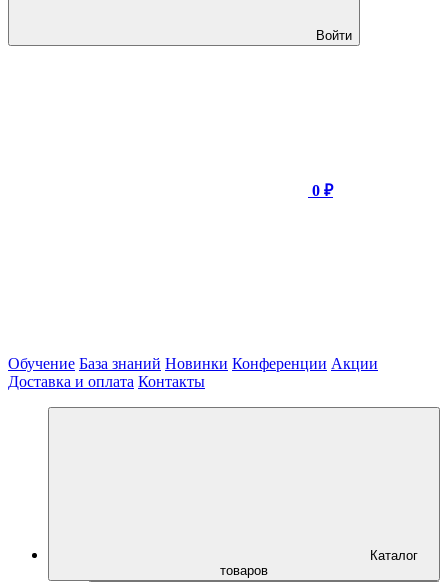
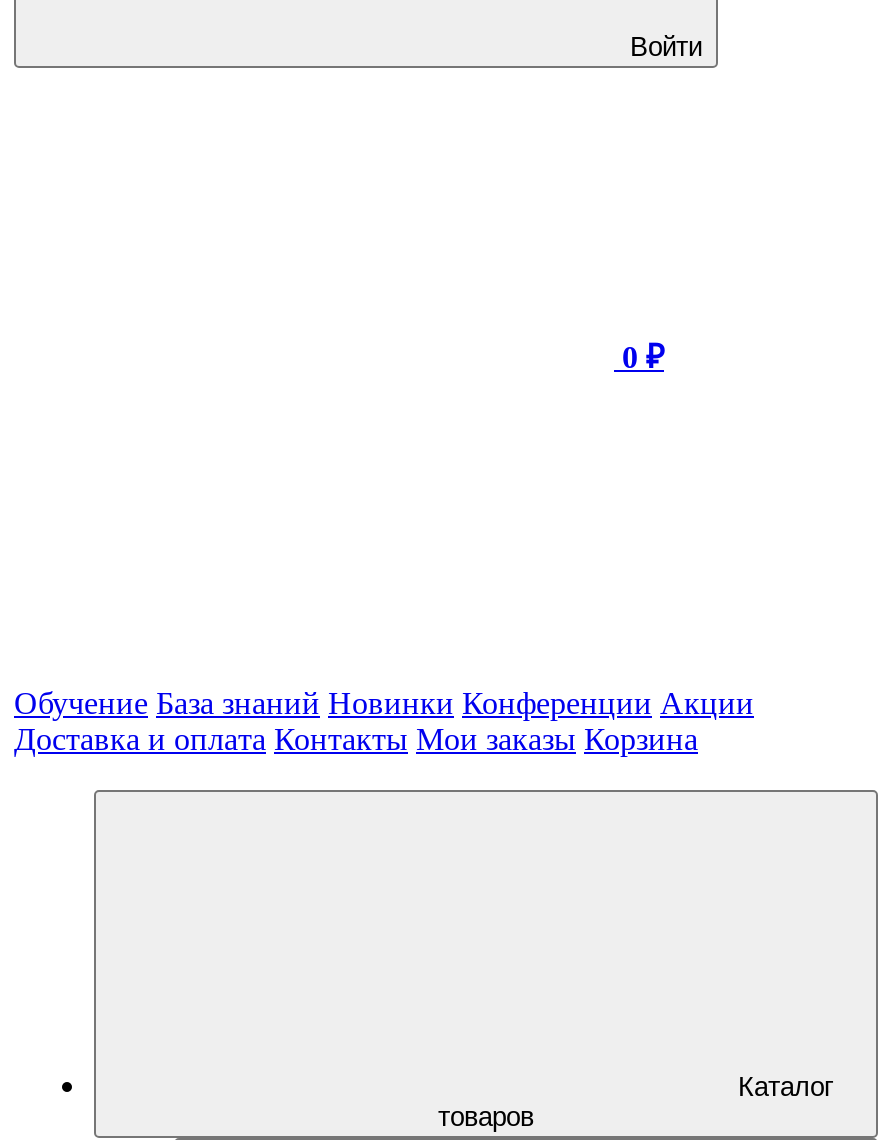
- Доставка и оплата Контакты
+ Доставка и оплата Контакты Мои заказы Корзина
